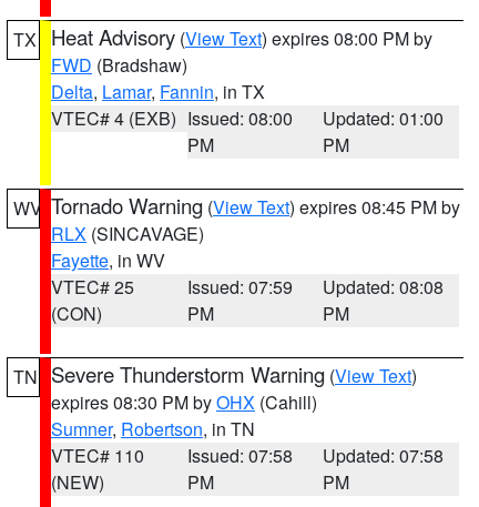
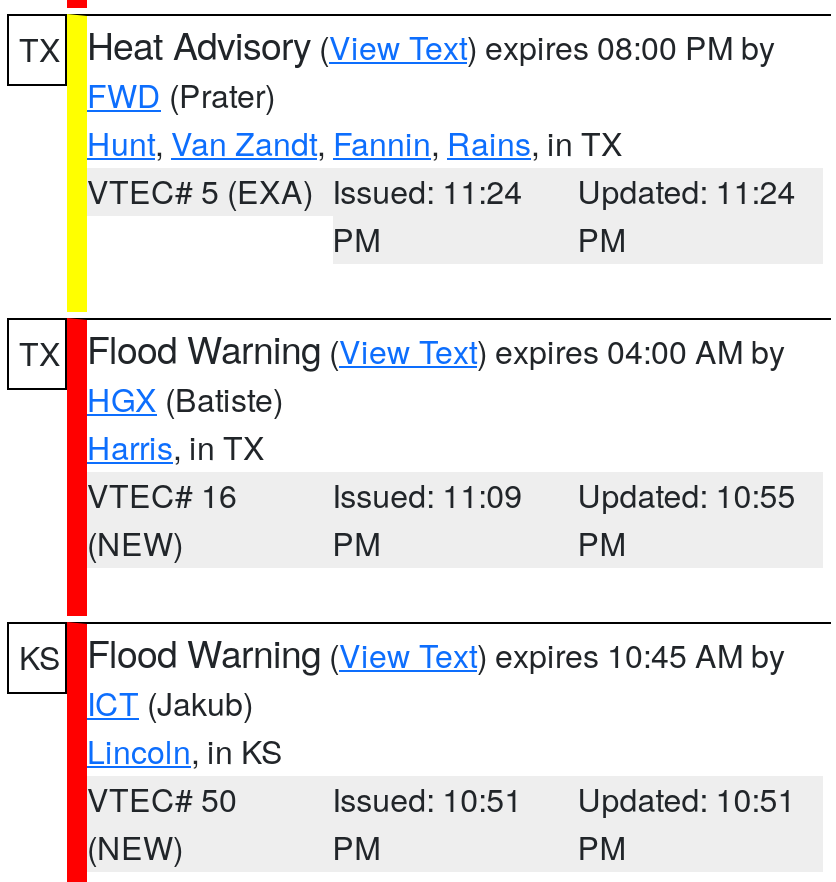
- FWD (Bradshaw)
- Delta, Lamar, Fannin, in TX
- VTEC# 4 (EXB) Issued: 08:00
+ FWD (Prater)
+ Hunt, Van Zandt, Fannin, Rains, in TX
+ VTEC# 5 (EXA) Issued: 11:24

- Updated: 01:00
+ Updated: 11:24

- WV Tornado Warning (View Text) expires 08:45 PM by
- RLX (SINCAVAGE)
- Fayette, in WV
- VTEC# 25
- (CON)
+ TX Flood Warning (View Text) expires 04:00 AM by
+ HGX (Batiste)
+ Harris, in TX
+ VTEC# 16
+ (NEW)

- Issued: 07:59
+ Issued: 11:09

- Updated: 08:08
+ Updated: 10:55

- TN Severe Thunderstorm Warning (View Text)
- expires 08:30 PM by OHX (Cahill)
- Sumner, Robertson, in TN
- VTEC# 110
+ KS Flood Warning (View Text) expires 10:45 AM by
+ ICT (Jakub)
+ Lincoln, in KS
+ VTEC# 50

- Issued: 07:58
+ Issued: 10:51

- Updated: 07:58
+ Updated: 10:51
